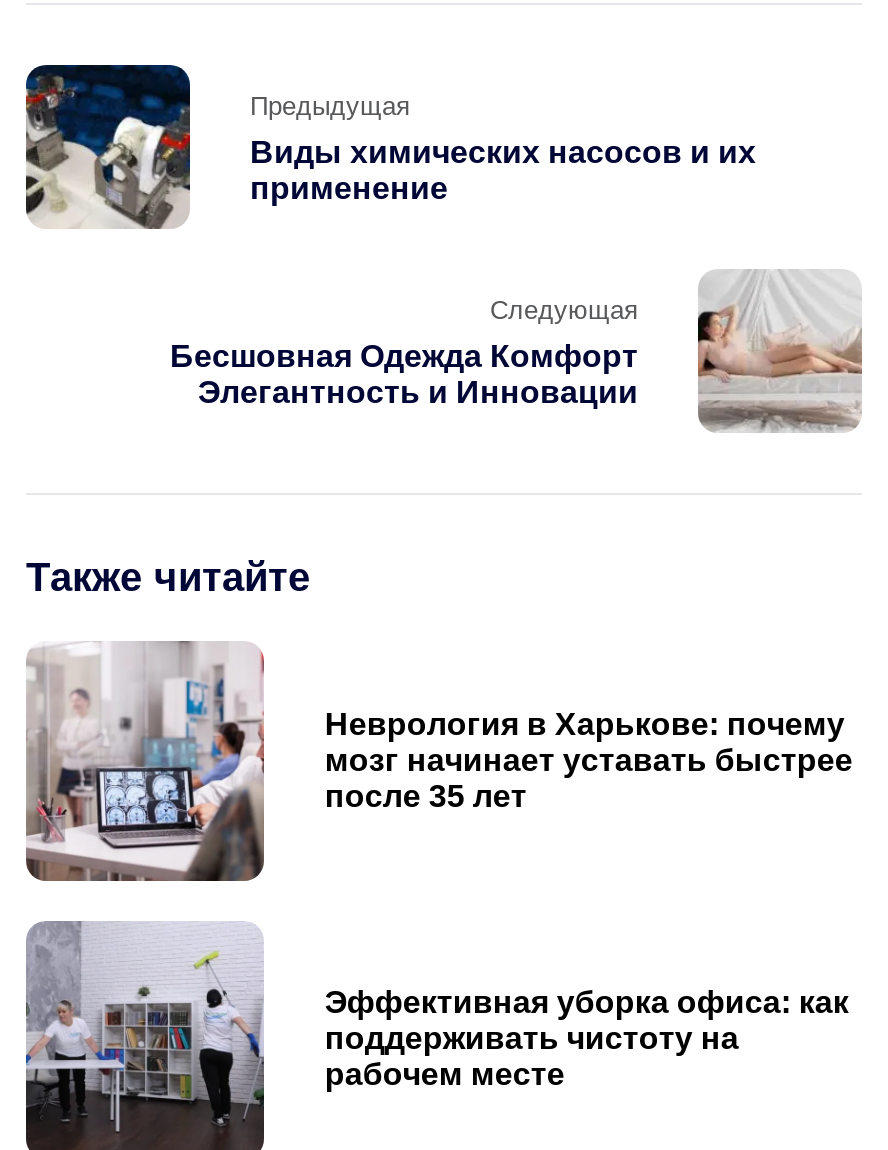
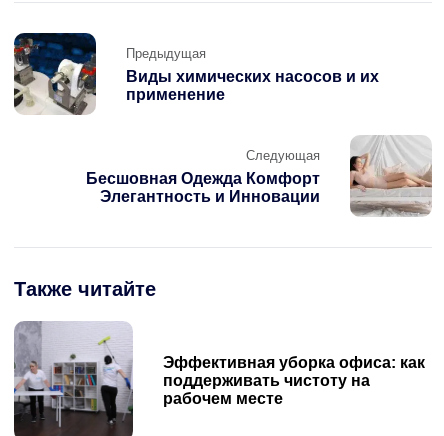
- [image]
- Неврология в Харькове: почему
- мозг начинает уставать быстрее
- после 35 лет
